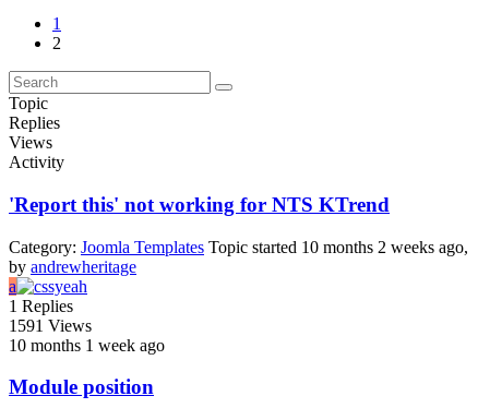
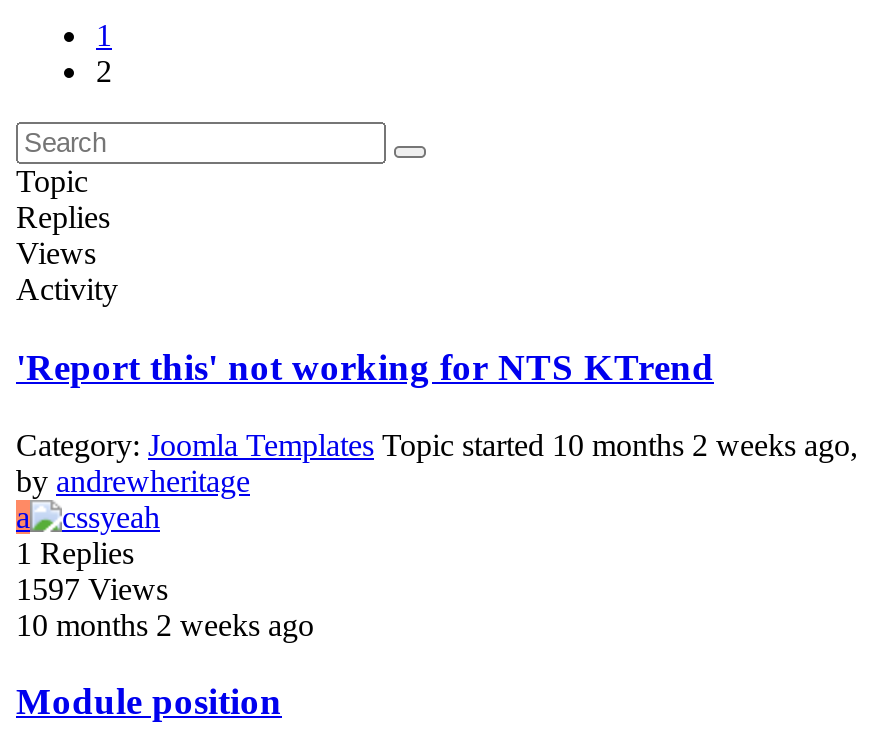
- 1591 Views
+ 1597 Views

- 10 months 1 week ago
+ 10 months 2 weeks ago
